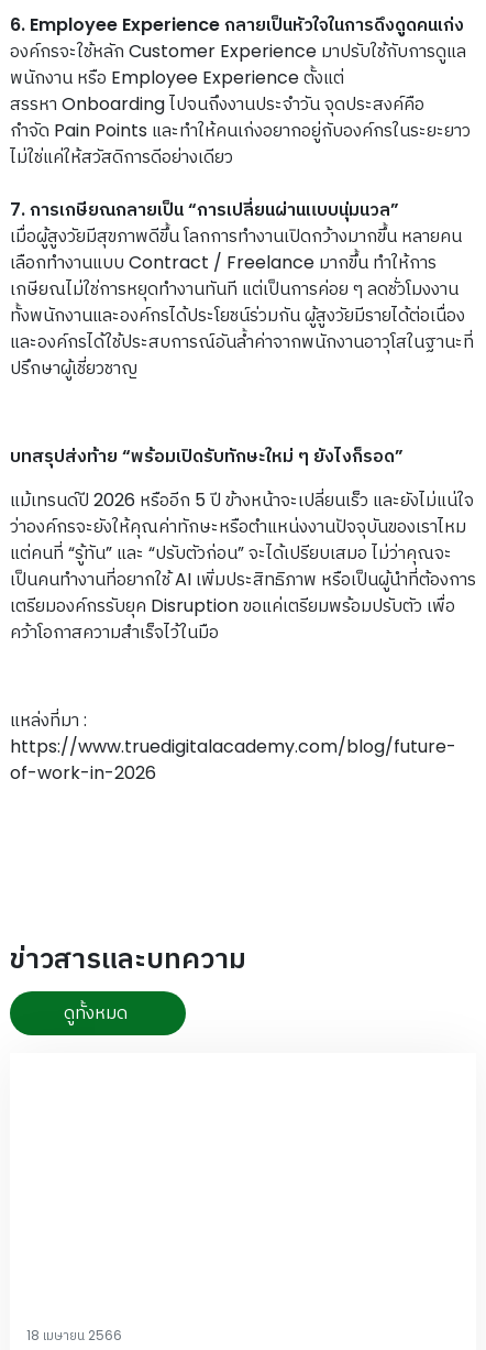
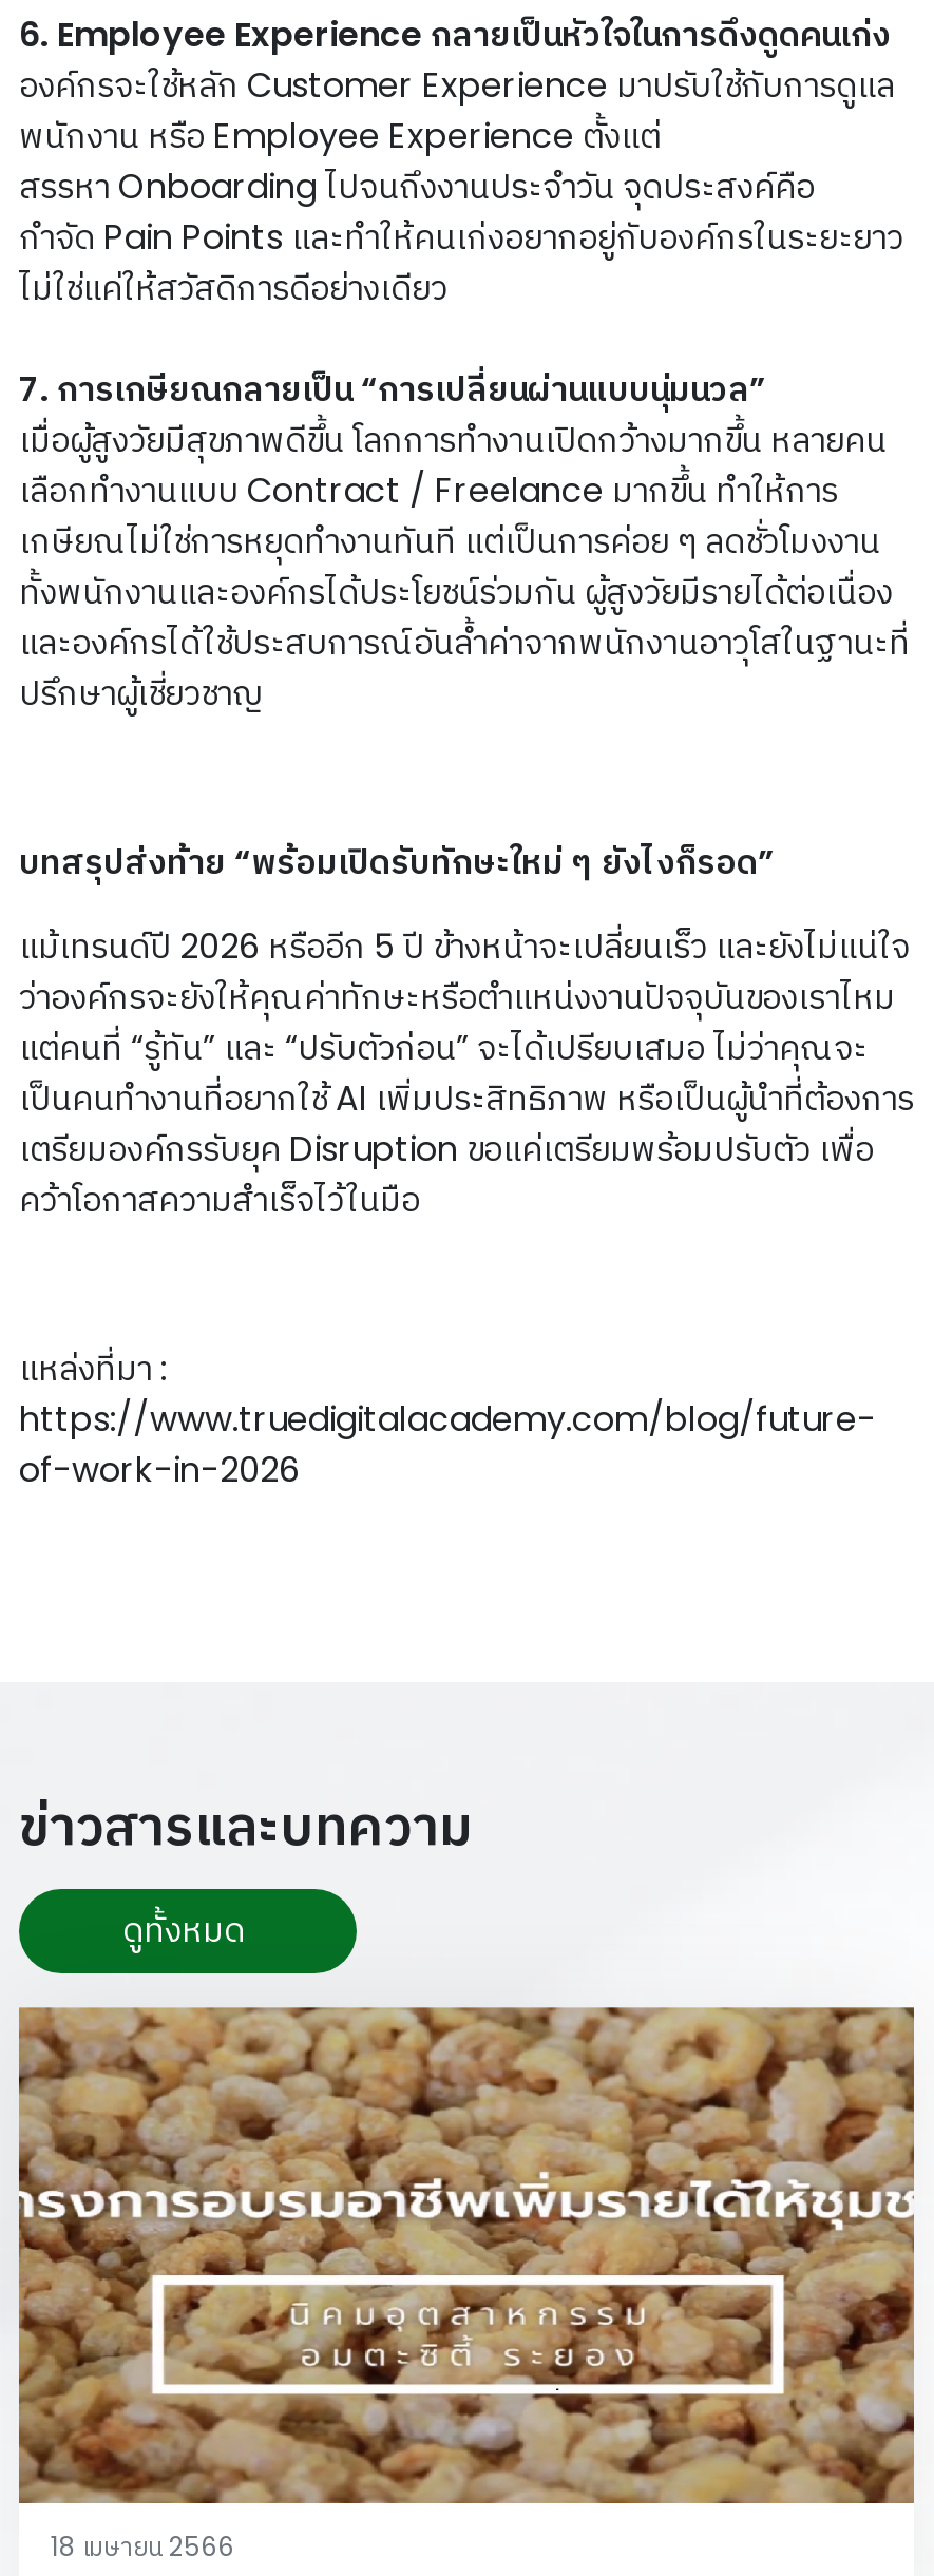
+ [image]
